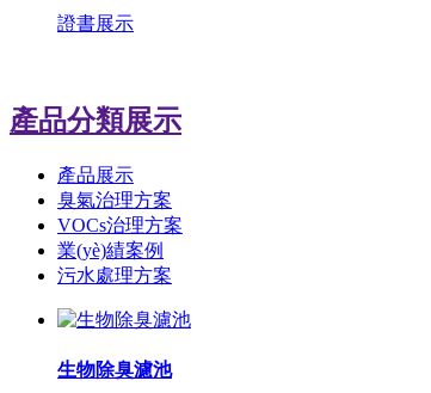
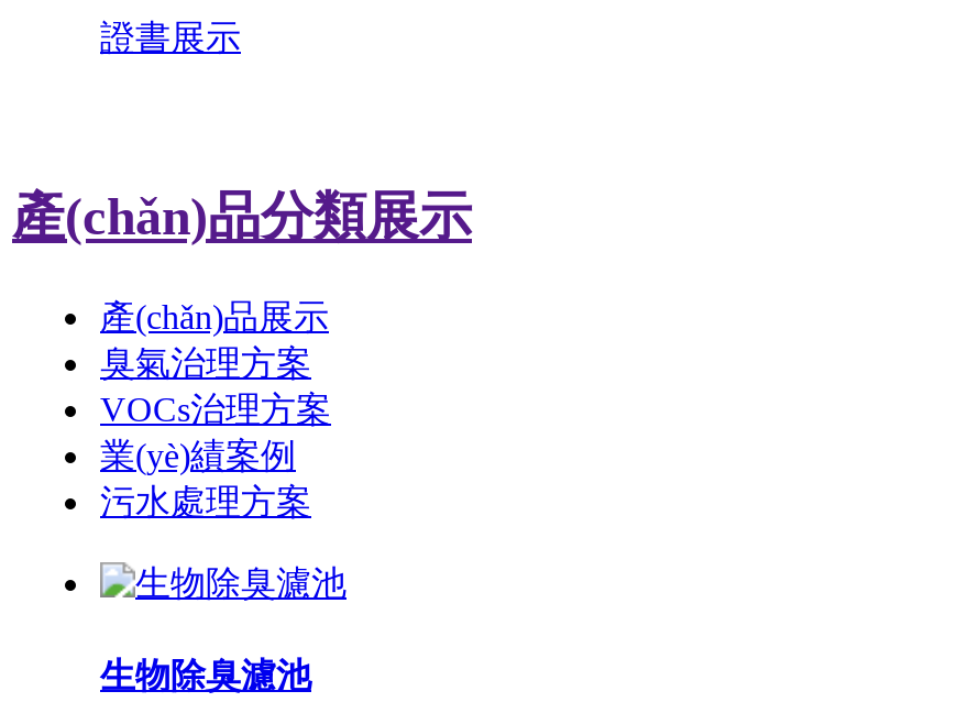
- 產品分類展示
+ 產(chǎn)品分類展示

- 產品展示
+ 產(chǎn)品展示
